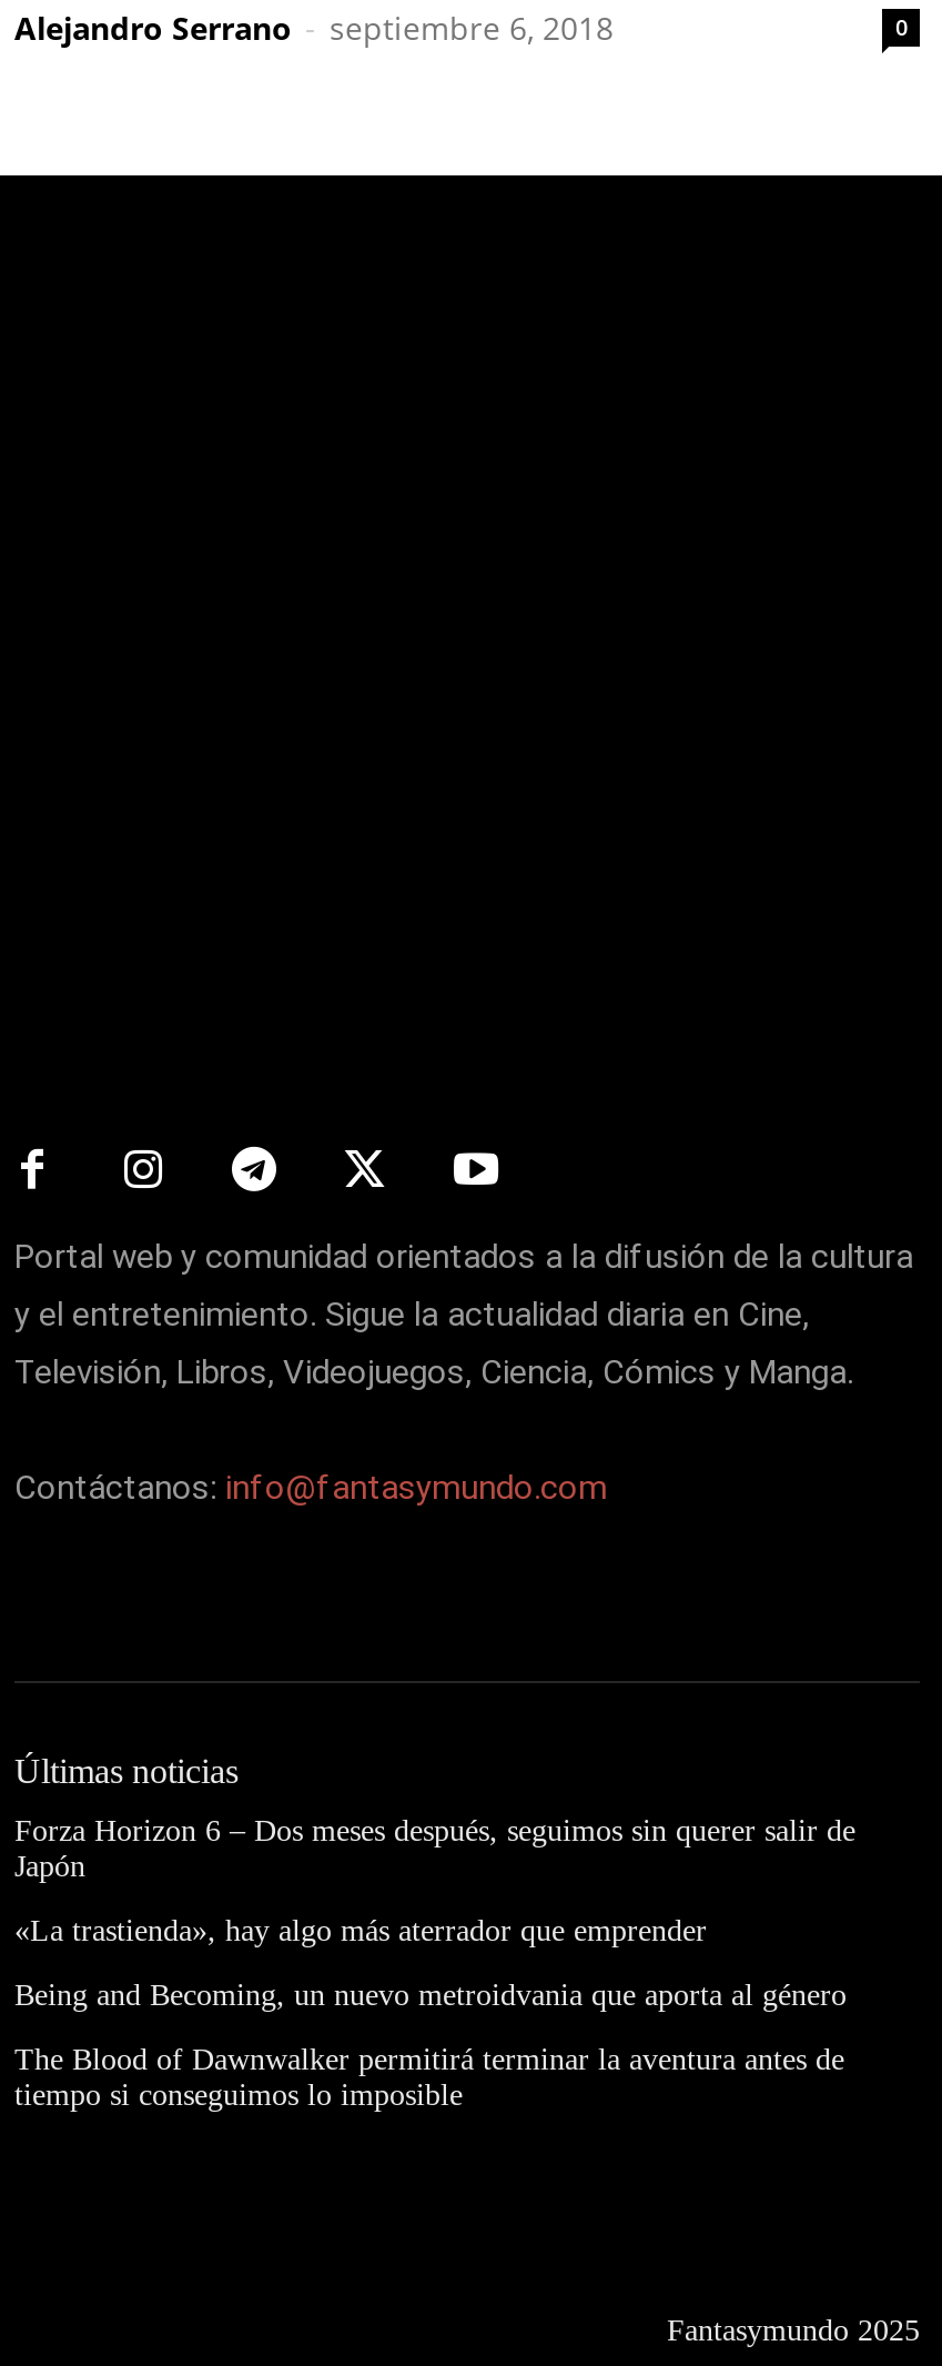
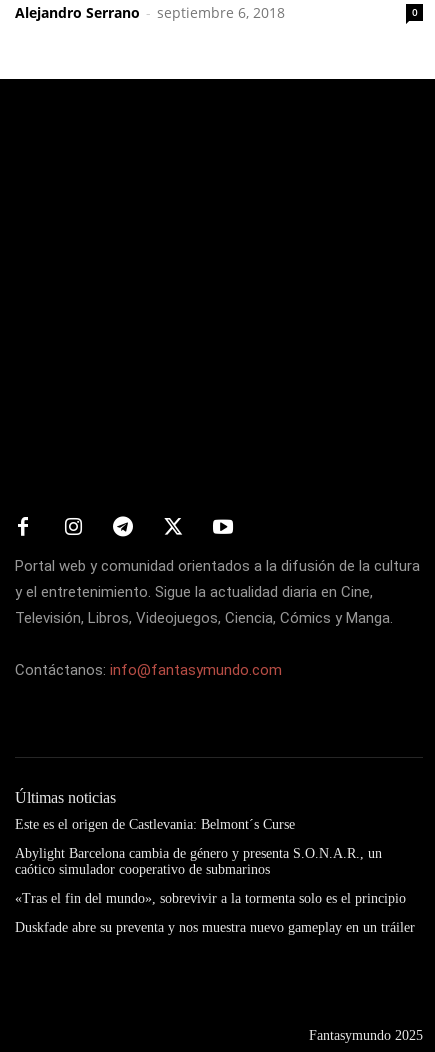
- Forza Horizon 6 – Dos meses después, seguimos sin querer salir de
- Japón
+ Este es el origen de Castlevania: Belmont´s Curse

- «La trastienda», hay algo más aterrador que emprender
+ Abylight Barcelona cambia de género y presenta S.O.N.A.R., un
+ caótico simulador cooperativo de submarinos

- Being and Becoming, un nuevo metroidvania que aporta al género
+ «Tras el fin del mundo», sobrevivir a la tormenta solo es el principio

- The Blood of Dawnwalker permitirá terminar la aventura antes de
- tiempo si conseguimos lo imposible
+ Duskfade abre su preventa y nos muestra nuevo gameplay en un tráiler
